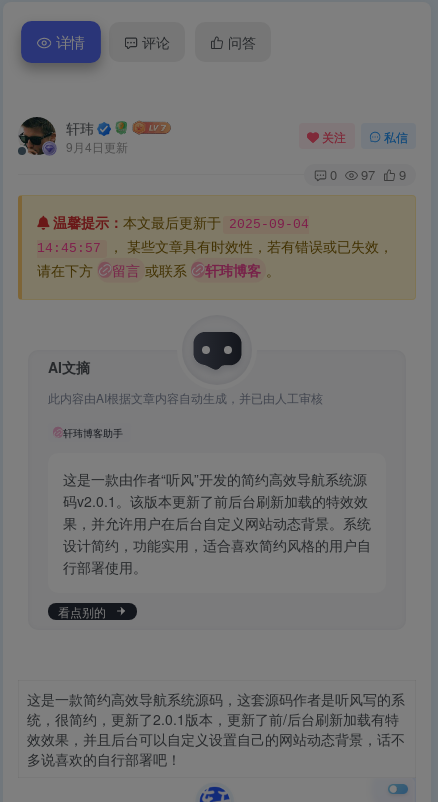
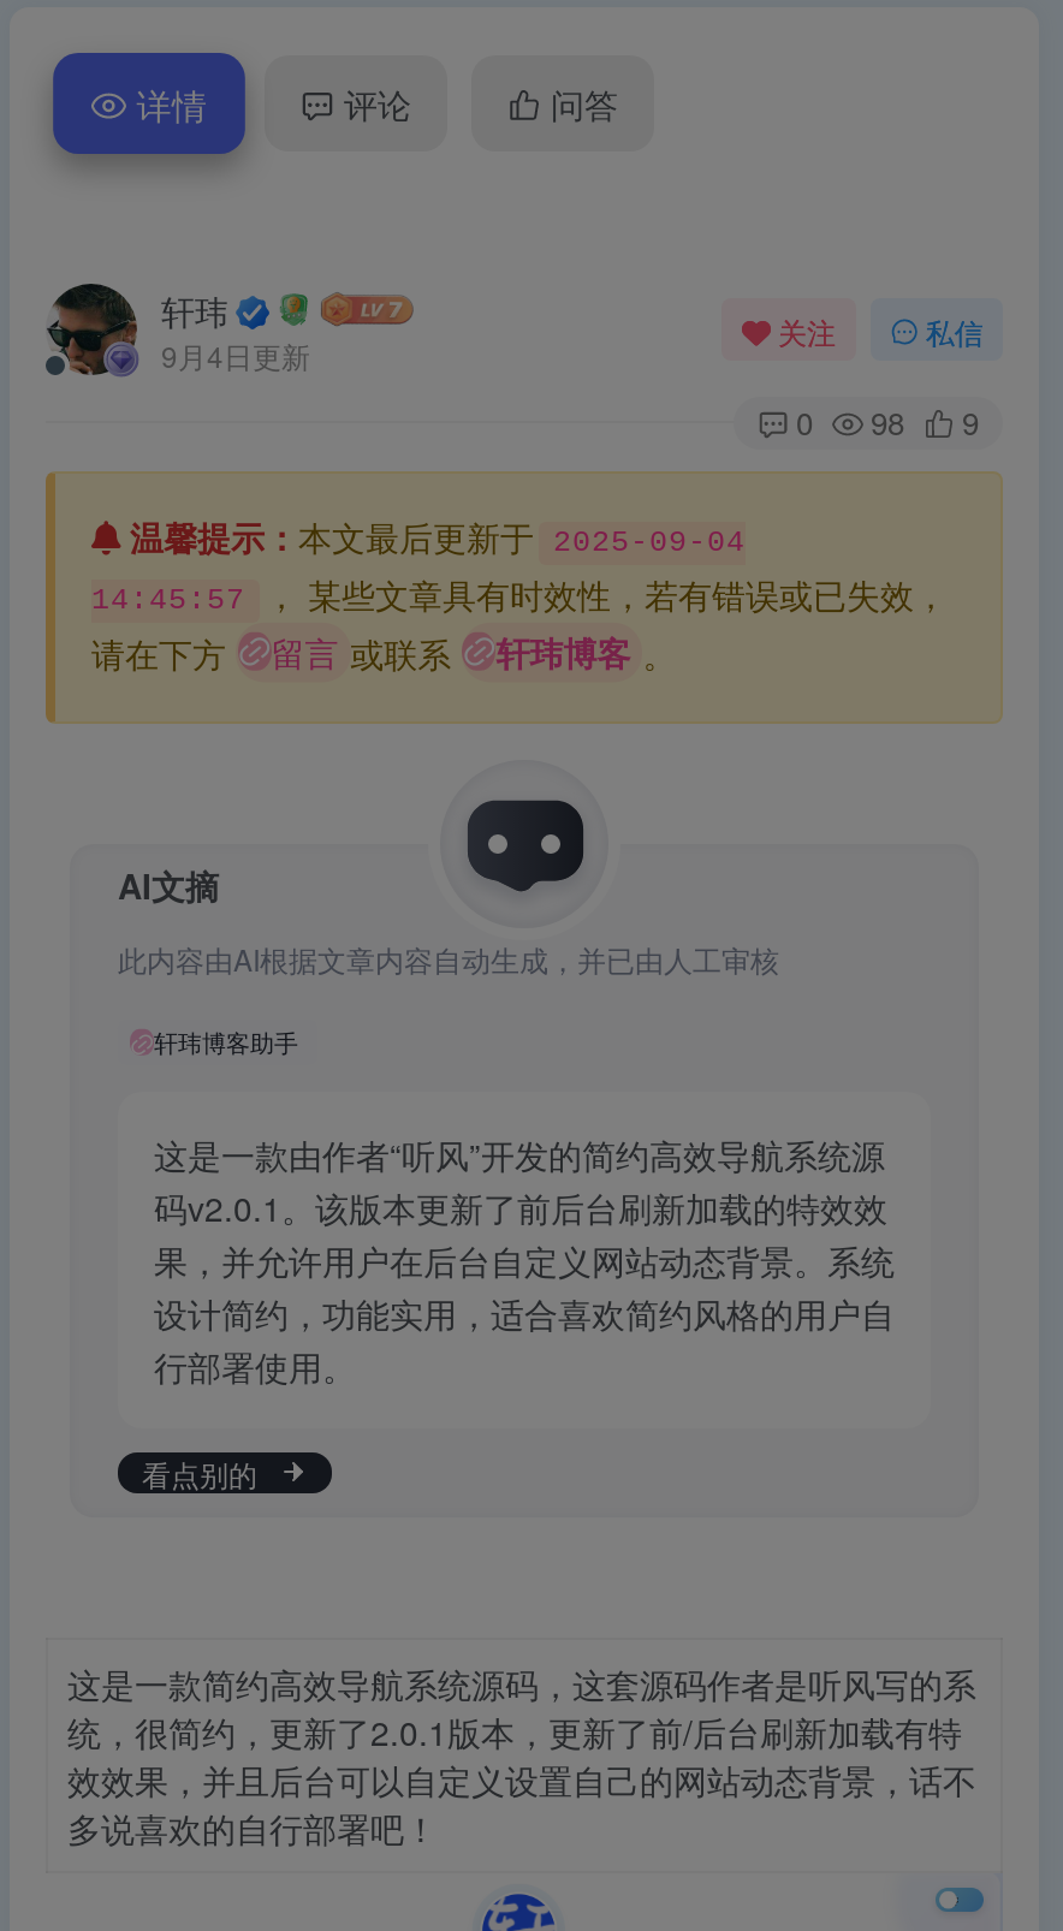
- 0 97 9
+ 0 98 9
